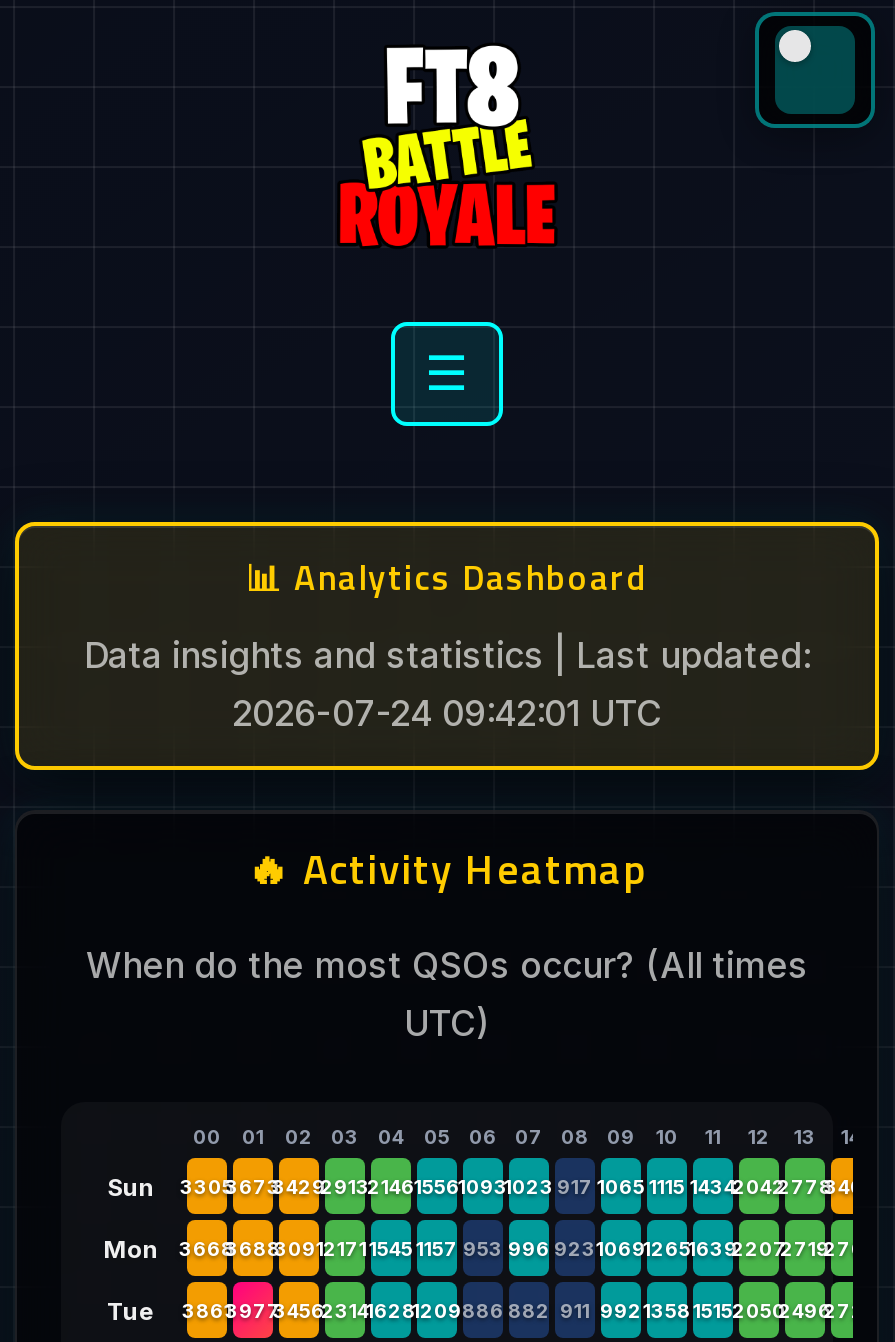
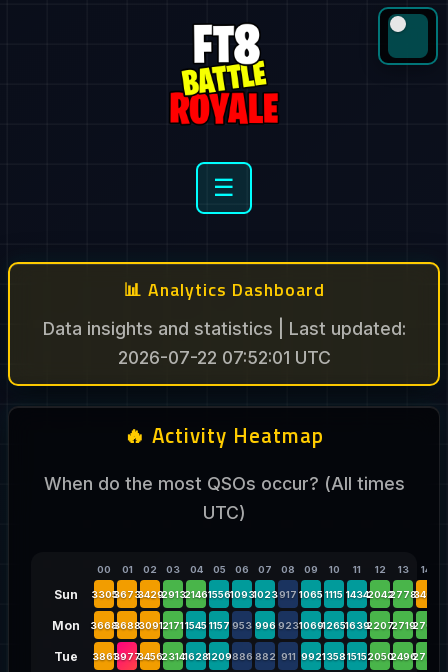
- 2026-07-24 09:42:01 UTC
+ 2026-07-22 07:52:01 UTC
